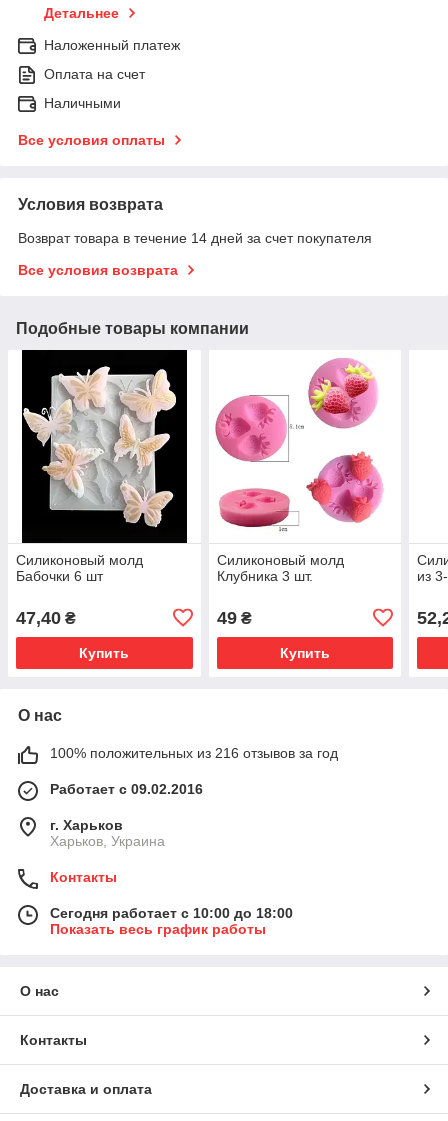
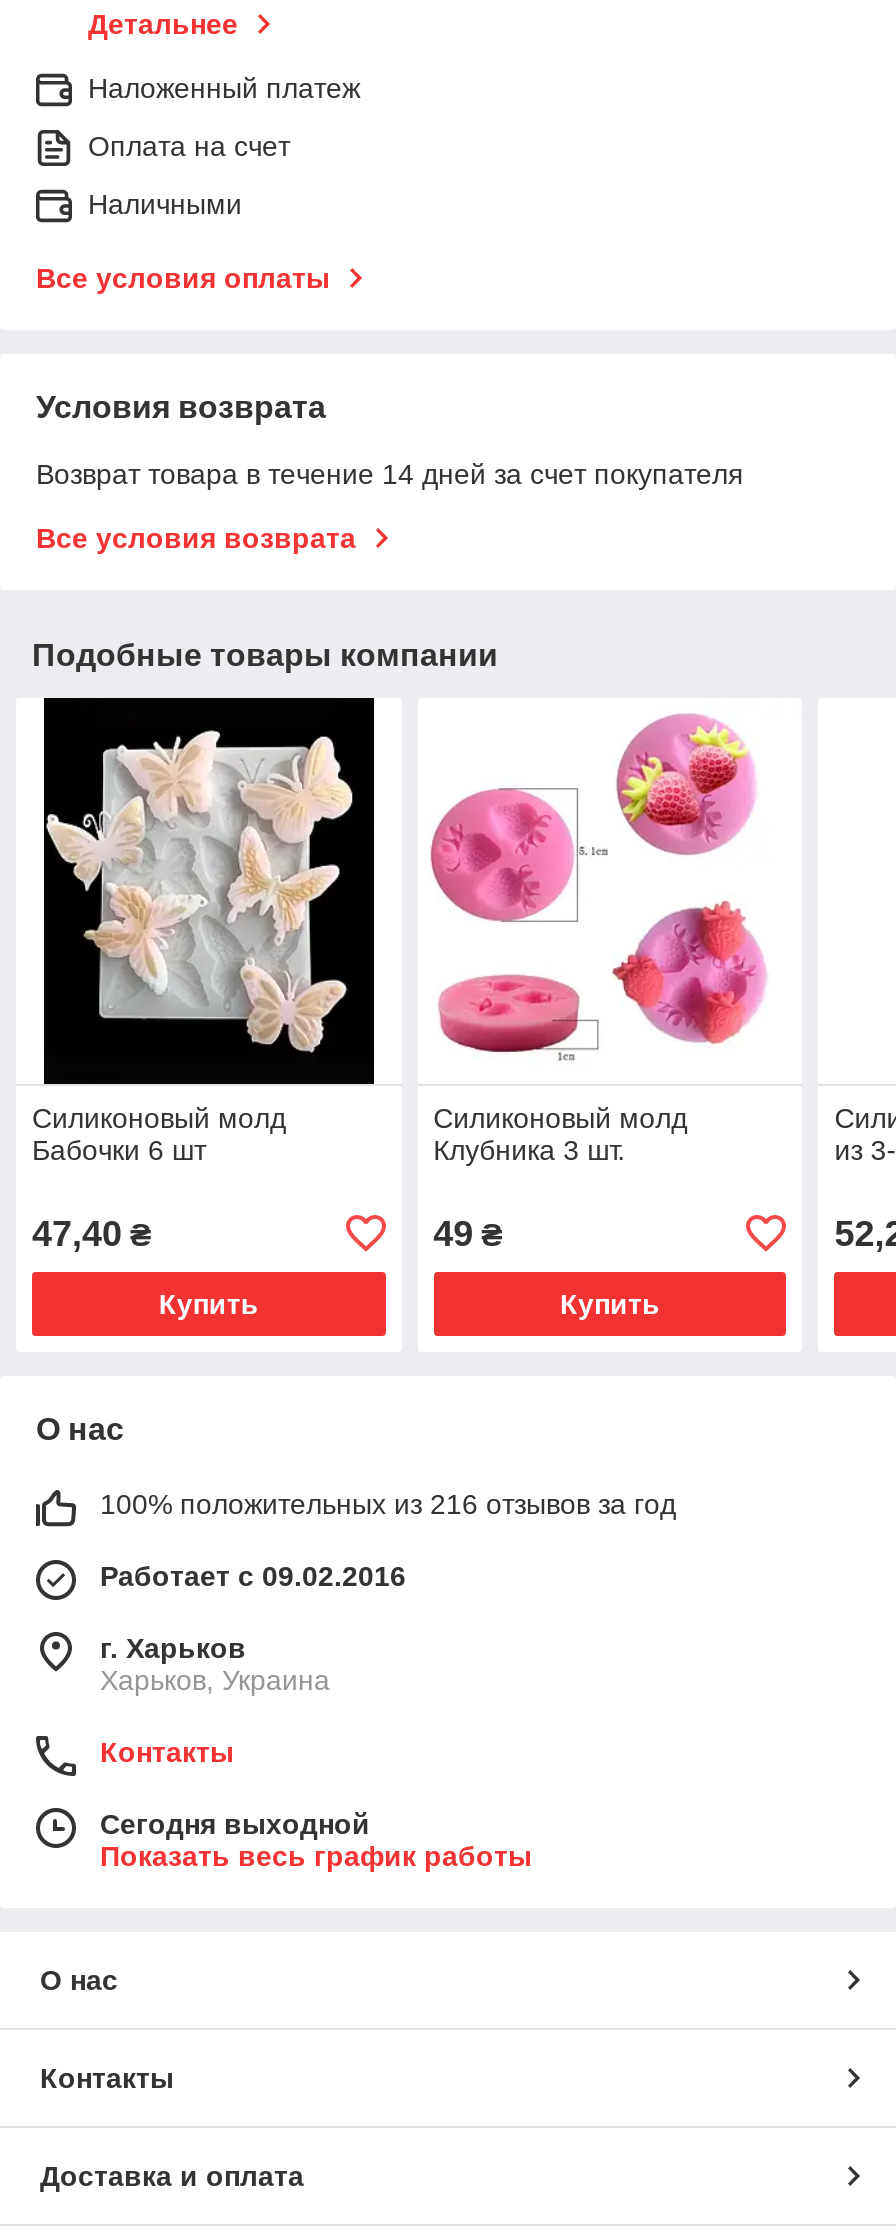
- Сегодня работает с 10:00 до 18:00
+ Сегодня выходной
